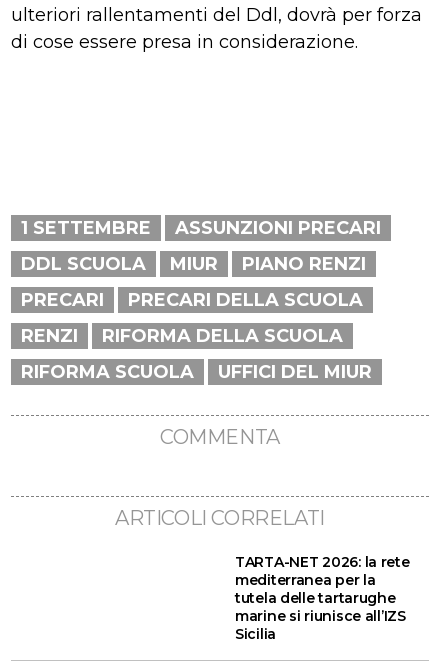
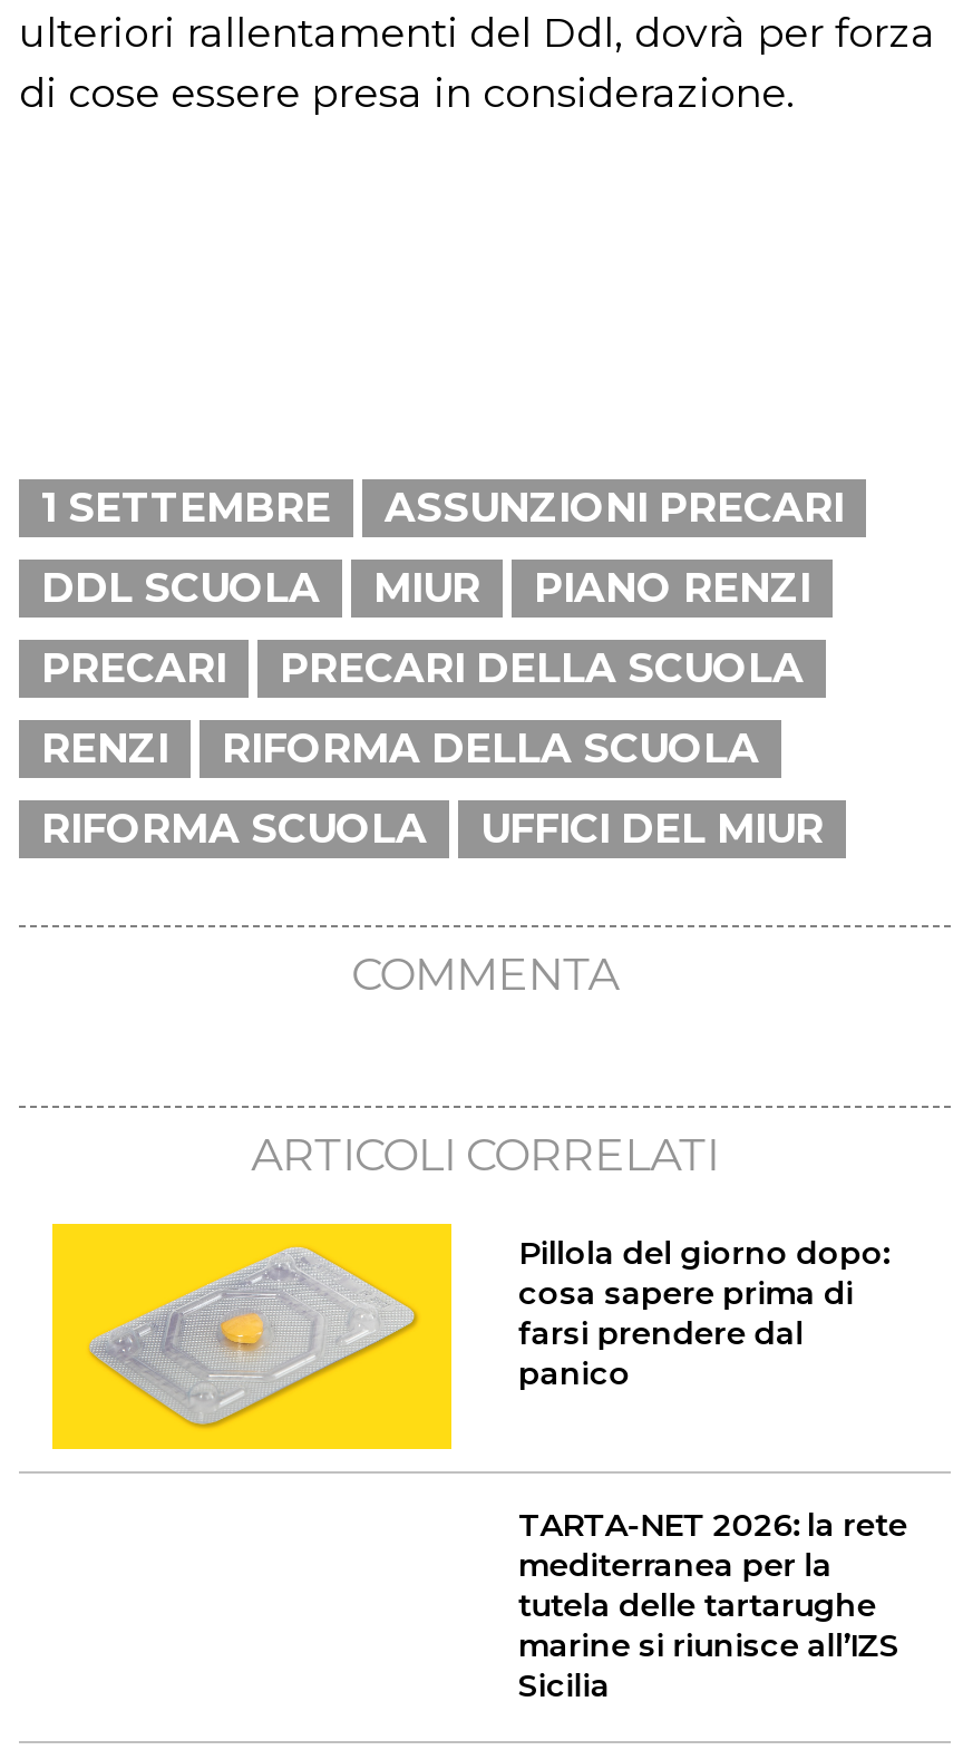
+ [image]
+ Pillola del giorno dopo:
+ cosa sapere prima di
+ farsi prendere dal
+ panico
